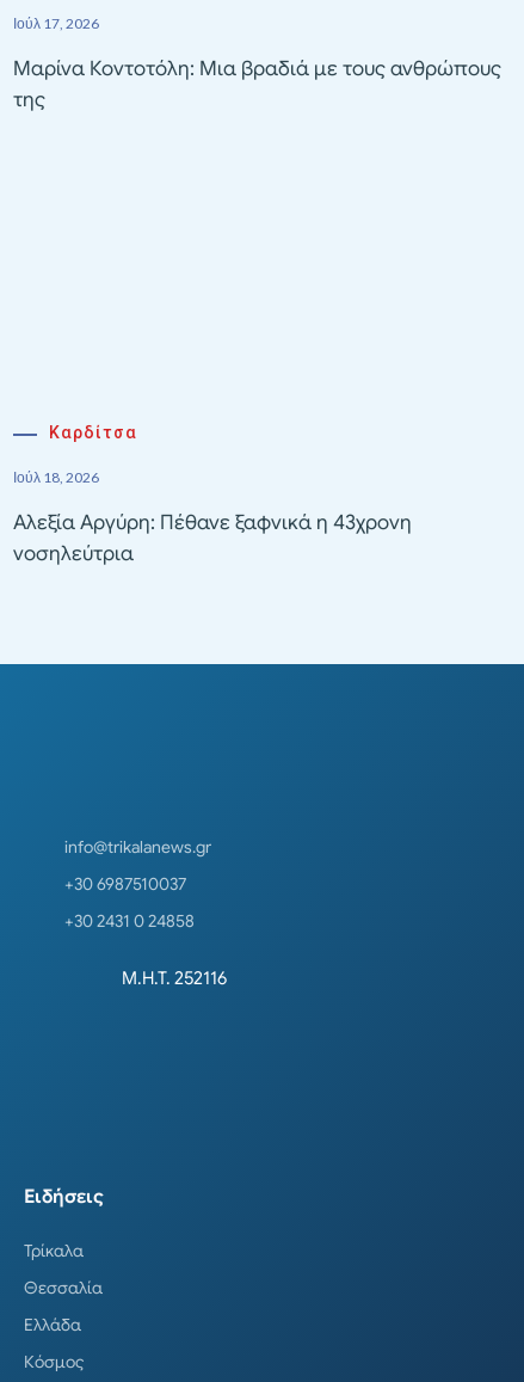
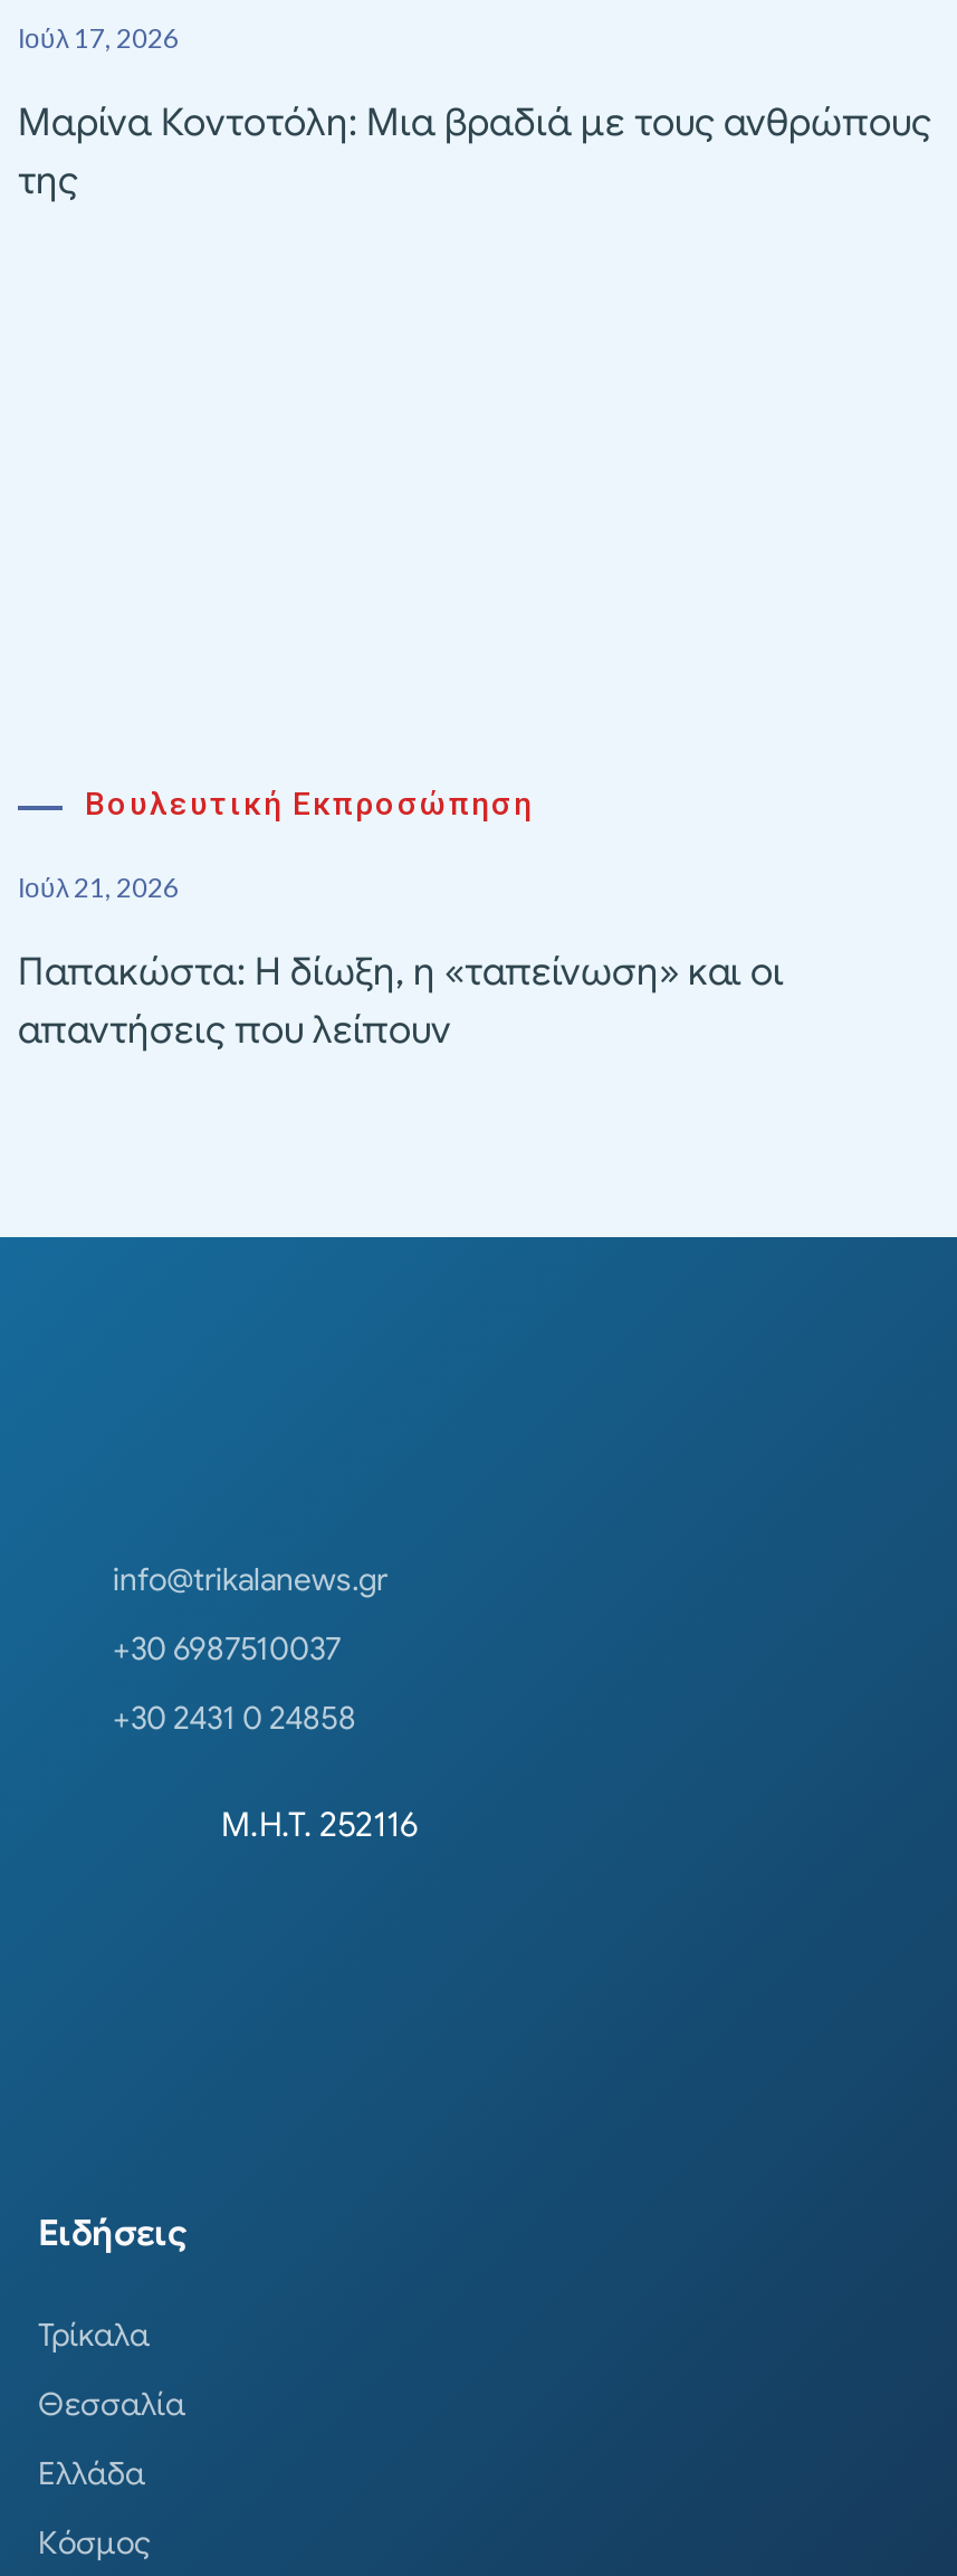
- Καρδίτσα
+ Βουλευτική Εκπροσώπηση

- Ιούλ 18, 2026
+ Ιούλ 21, 2026

- Αλεξία Αργύρη: Πέθανε ξαφνικά η 43χρονη
- νοσηλεύτρια
+ Παπακώστα: Η δίωξη, η «ταπείνωση» και οι
+ απαντήσεις που λείπουν
